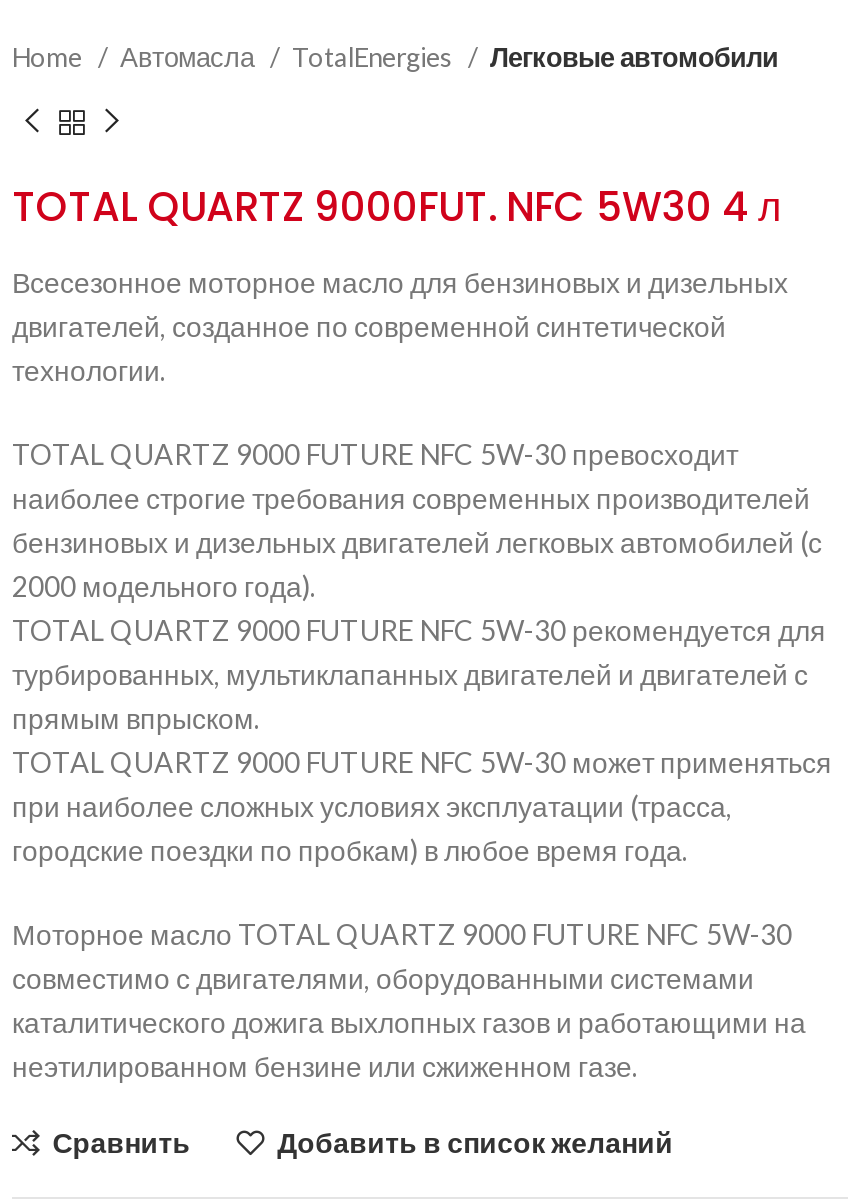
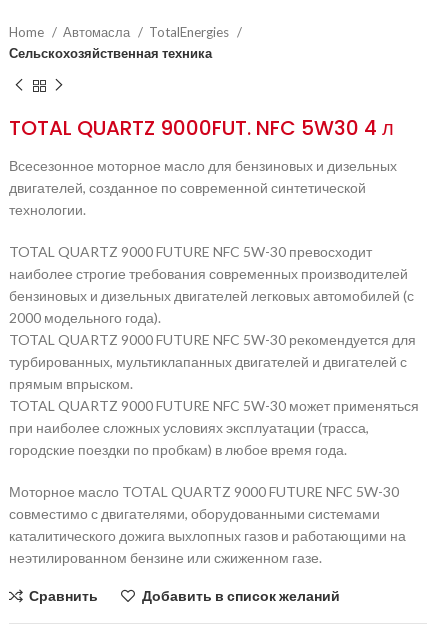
- Легковые автомобили
+ Сельскохозяйственная техника
